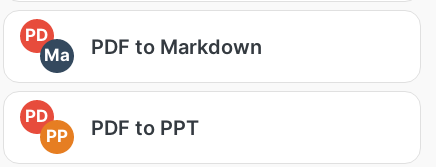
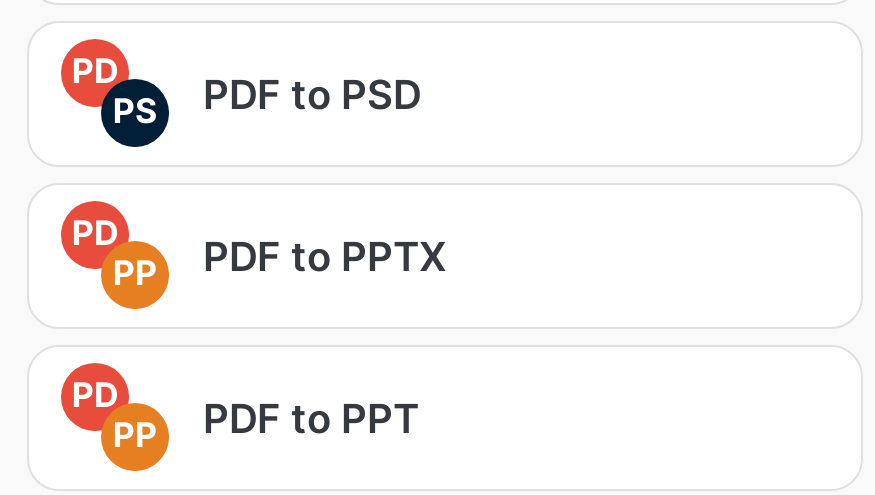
- Ma
- PDF to Markdown
+ PS
+ PDF to PSD
+ PD
+ PP
+ PDF to PPTX
